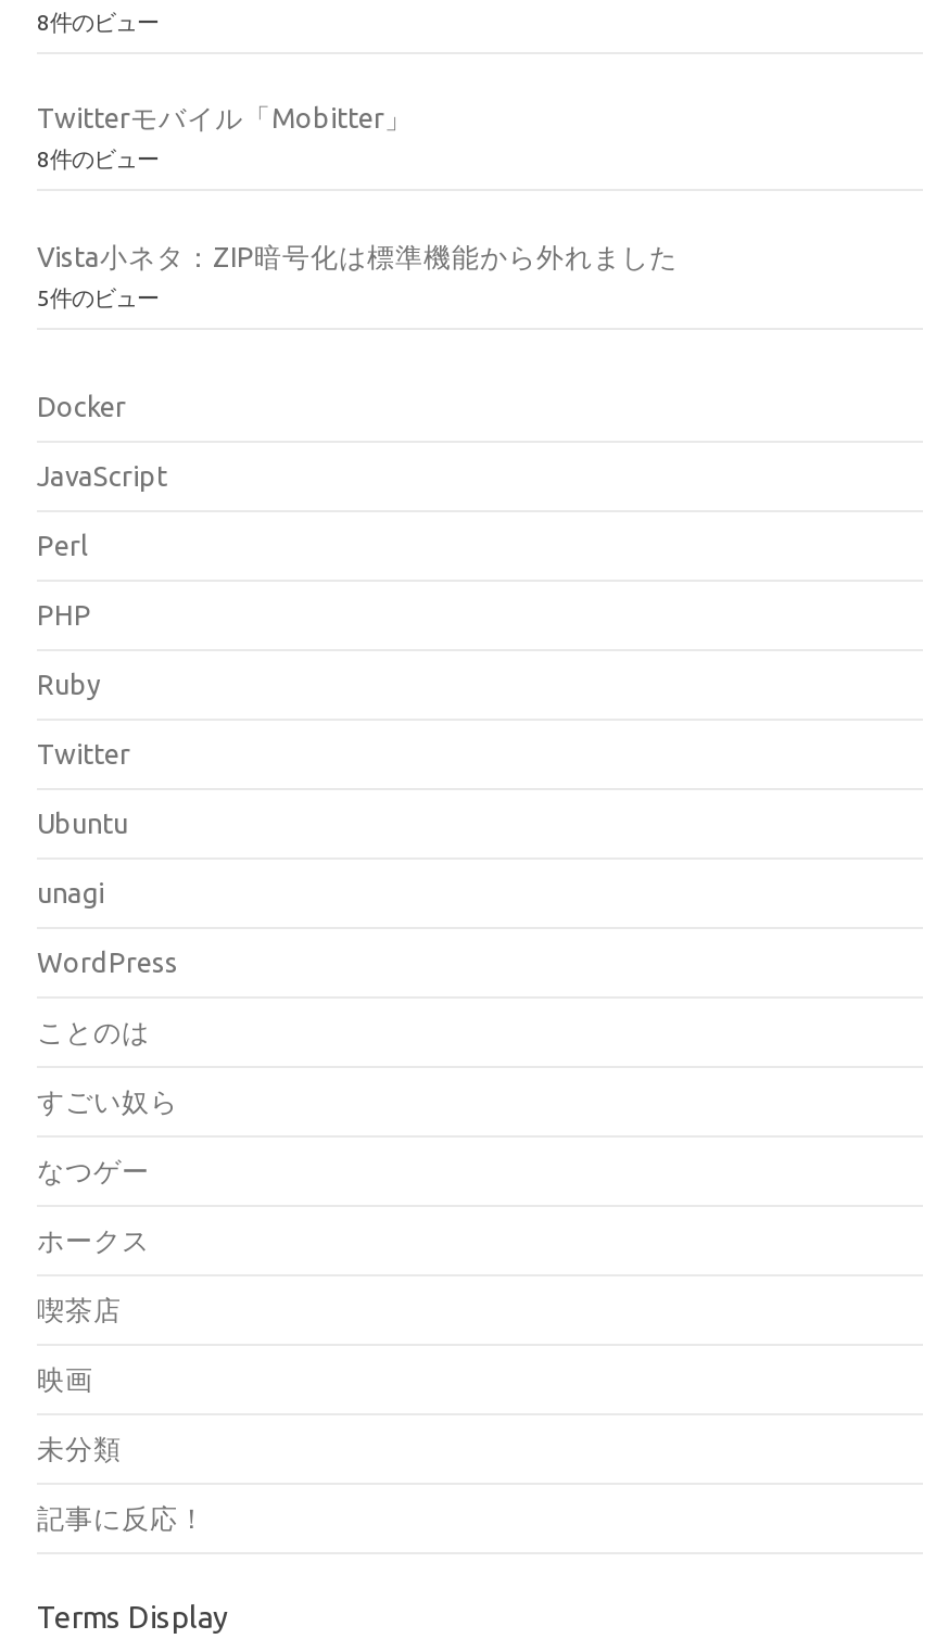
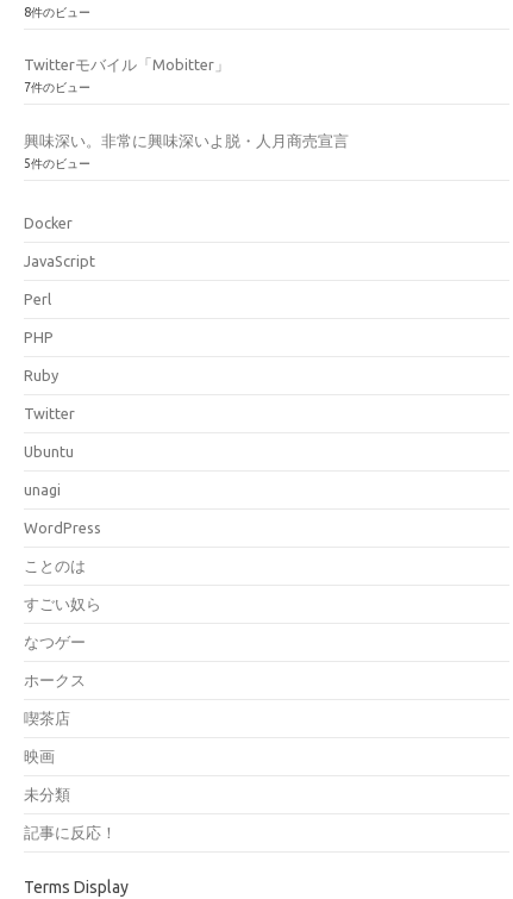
- 8件のビュー
+ 7件のビュー

- Vista小ネタ：ZIP暗号化は標準機能から外れました
+ 興味深い。非常に興味深いよ脱・人月商売宣言
